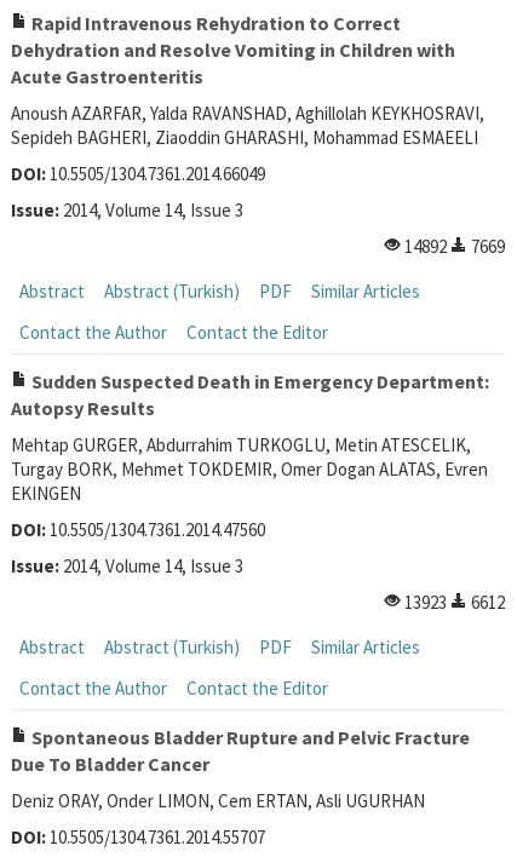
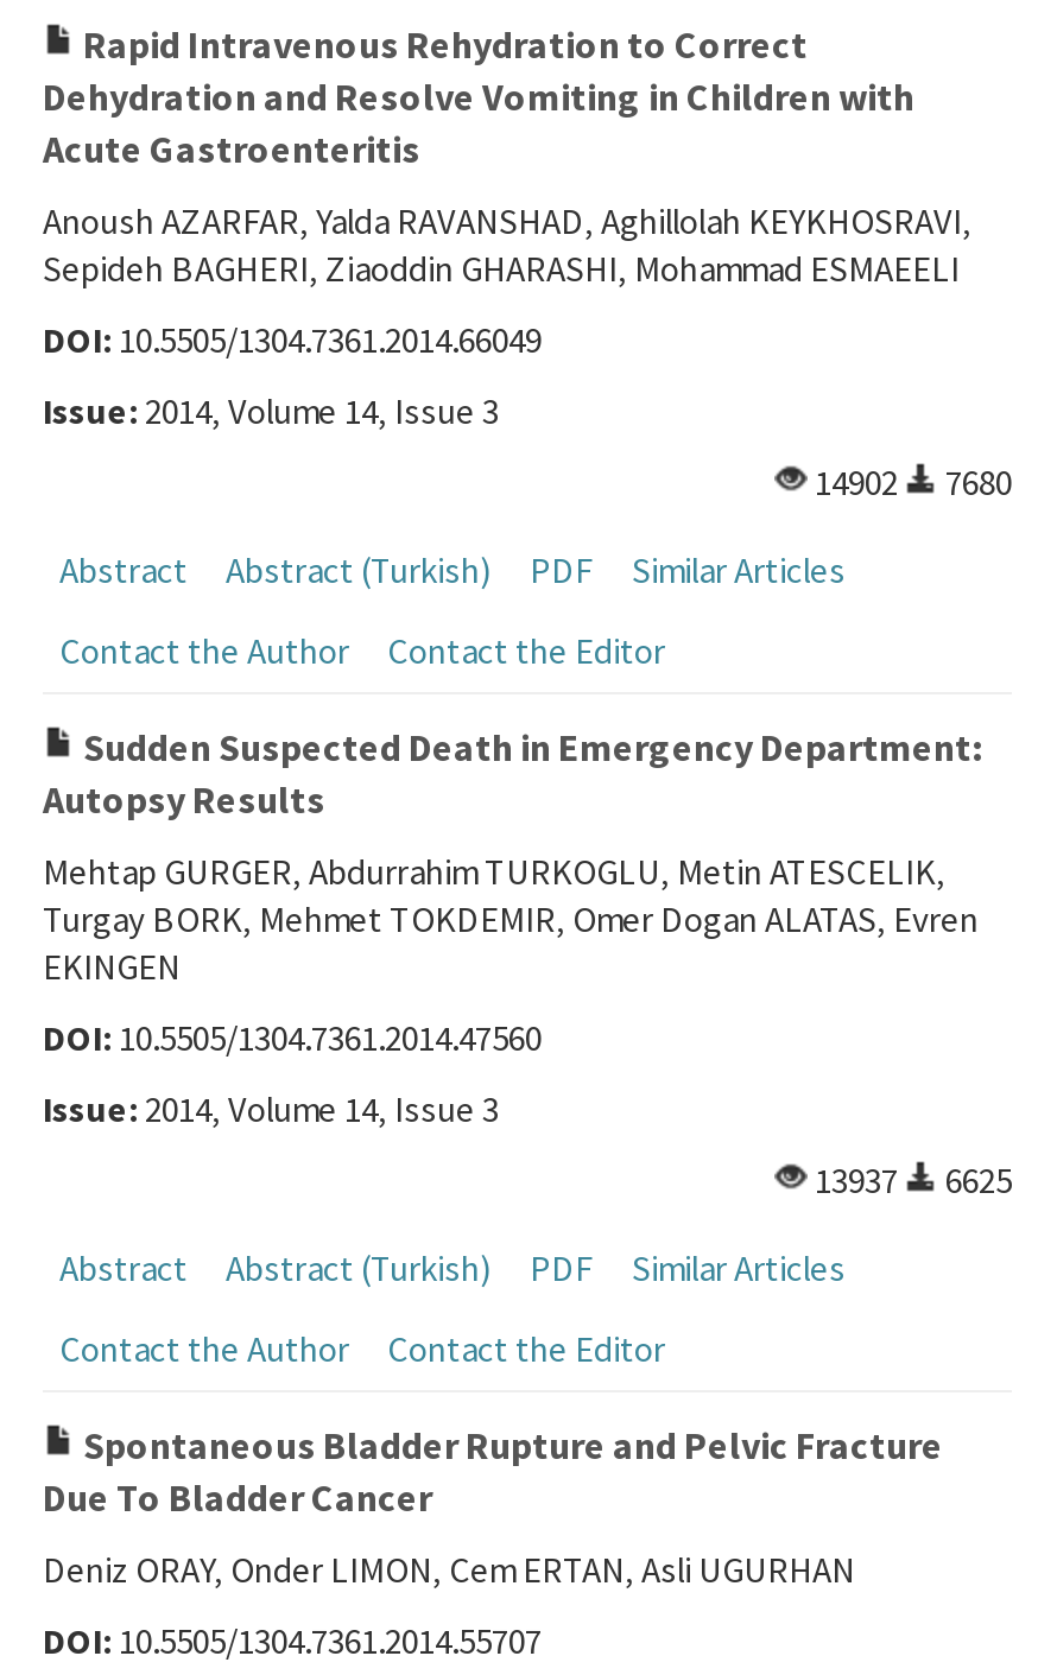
- 14892
+ 14902

- 7669
+ 7680

- 13923
+ 13937

- 6612
+ 6625
